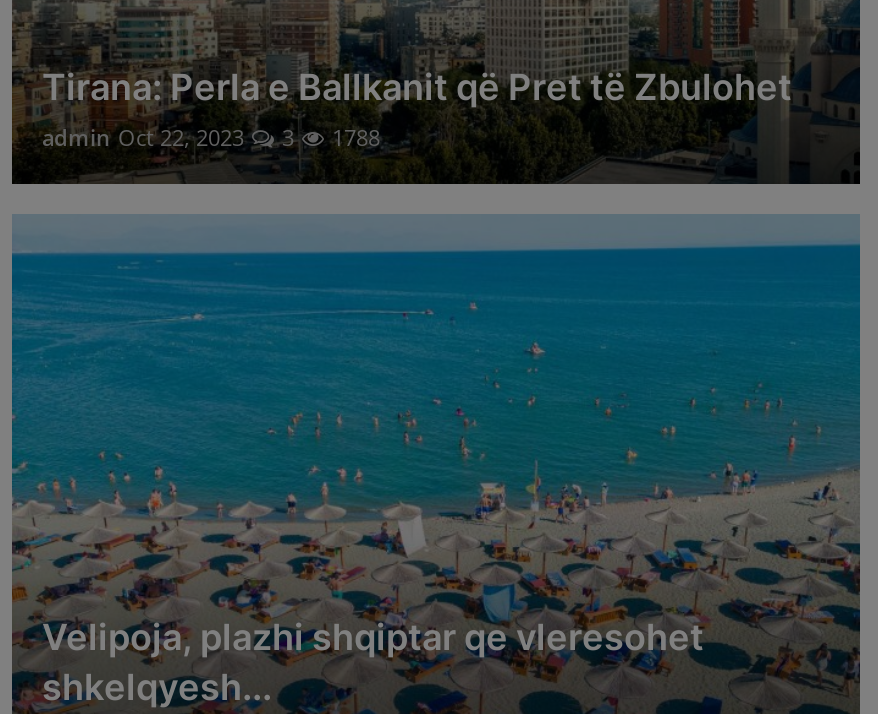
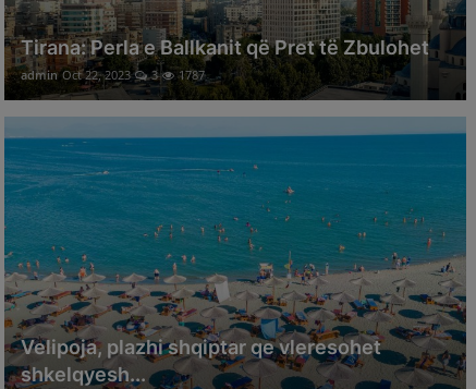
- admin Oct 22, 2023 3 1788
+ admin Oct 22, 2023 3 1787
